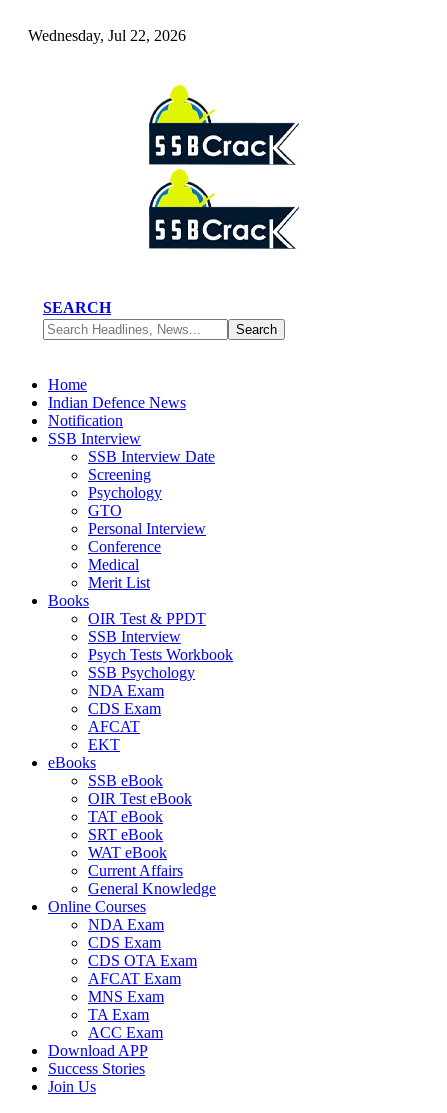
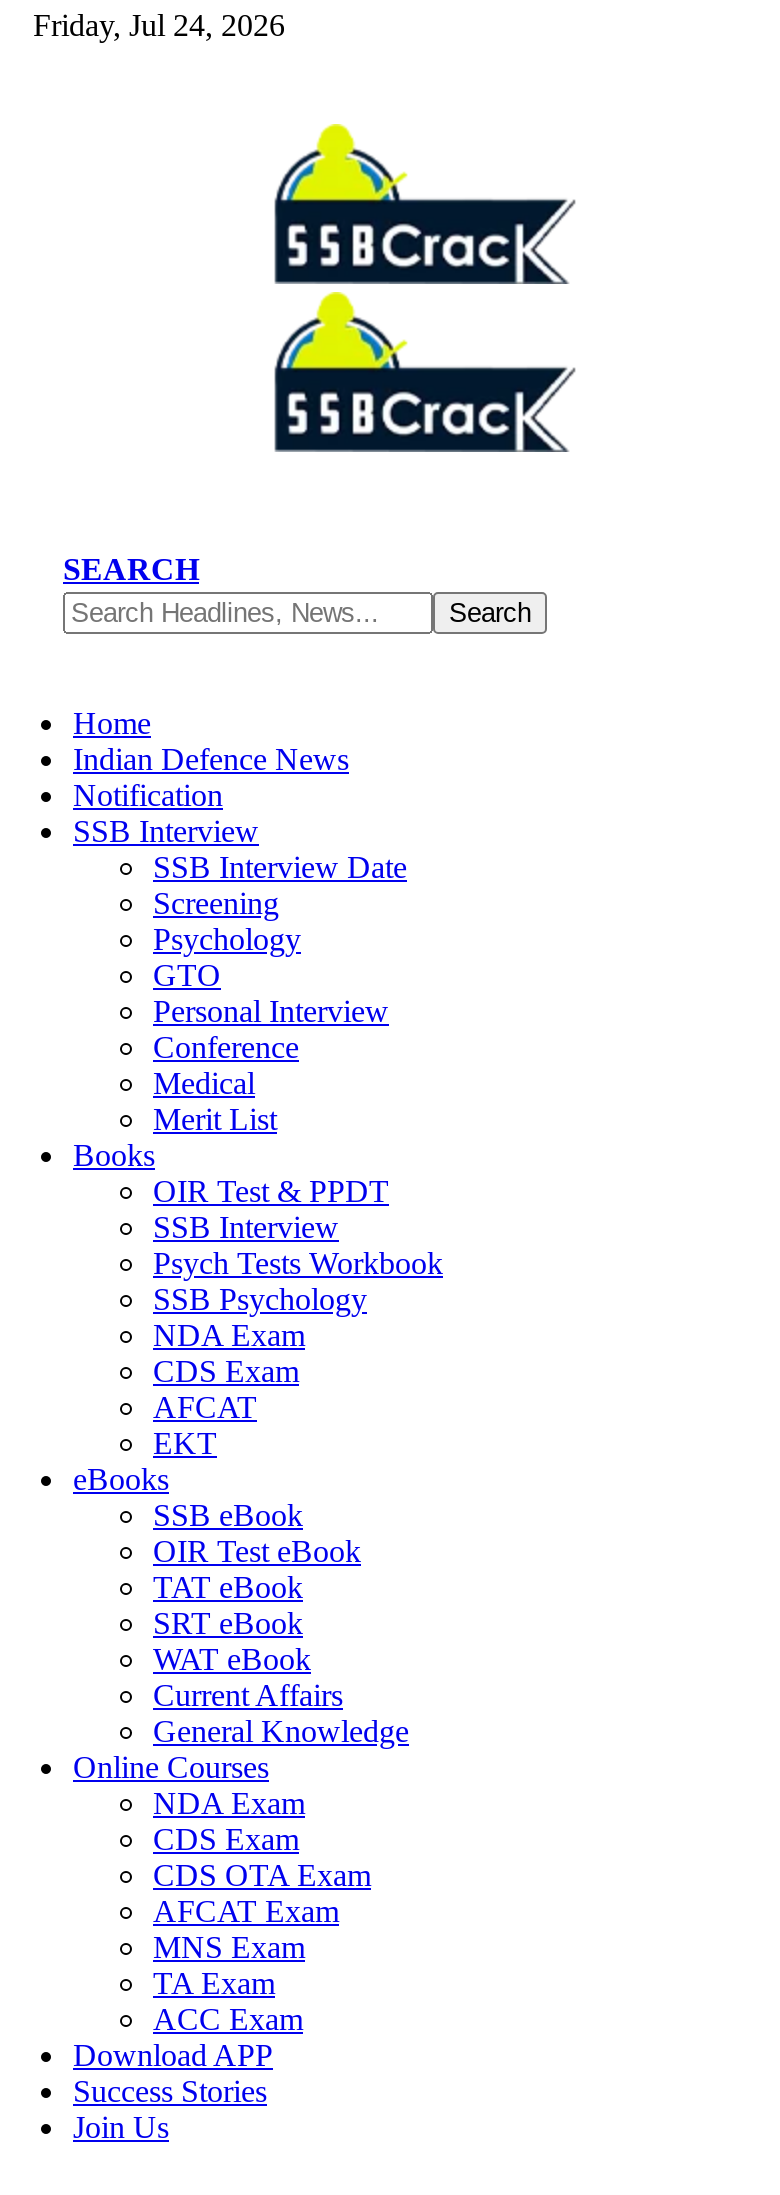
- Wednesday, Jul 22, 2026
+ Friday, Jul 24, 2026
